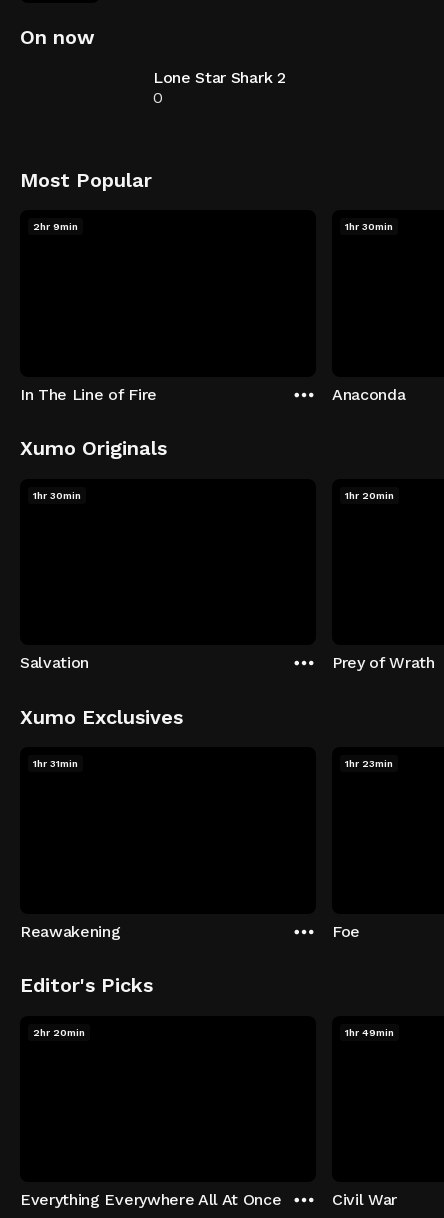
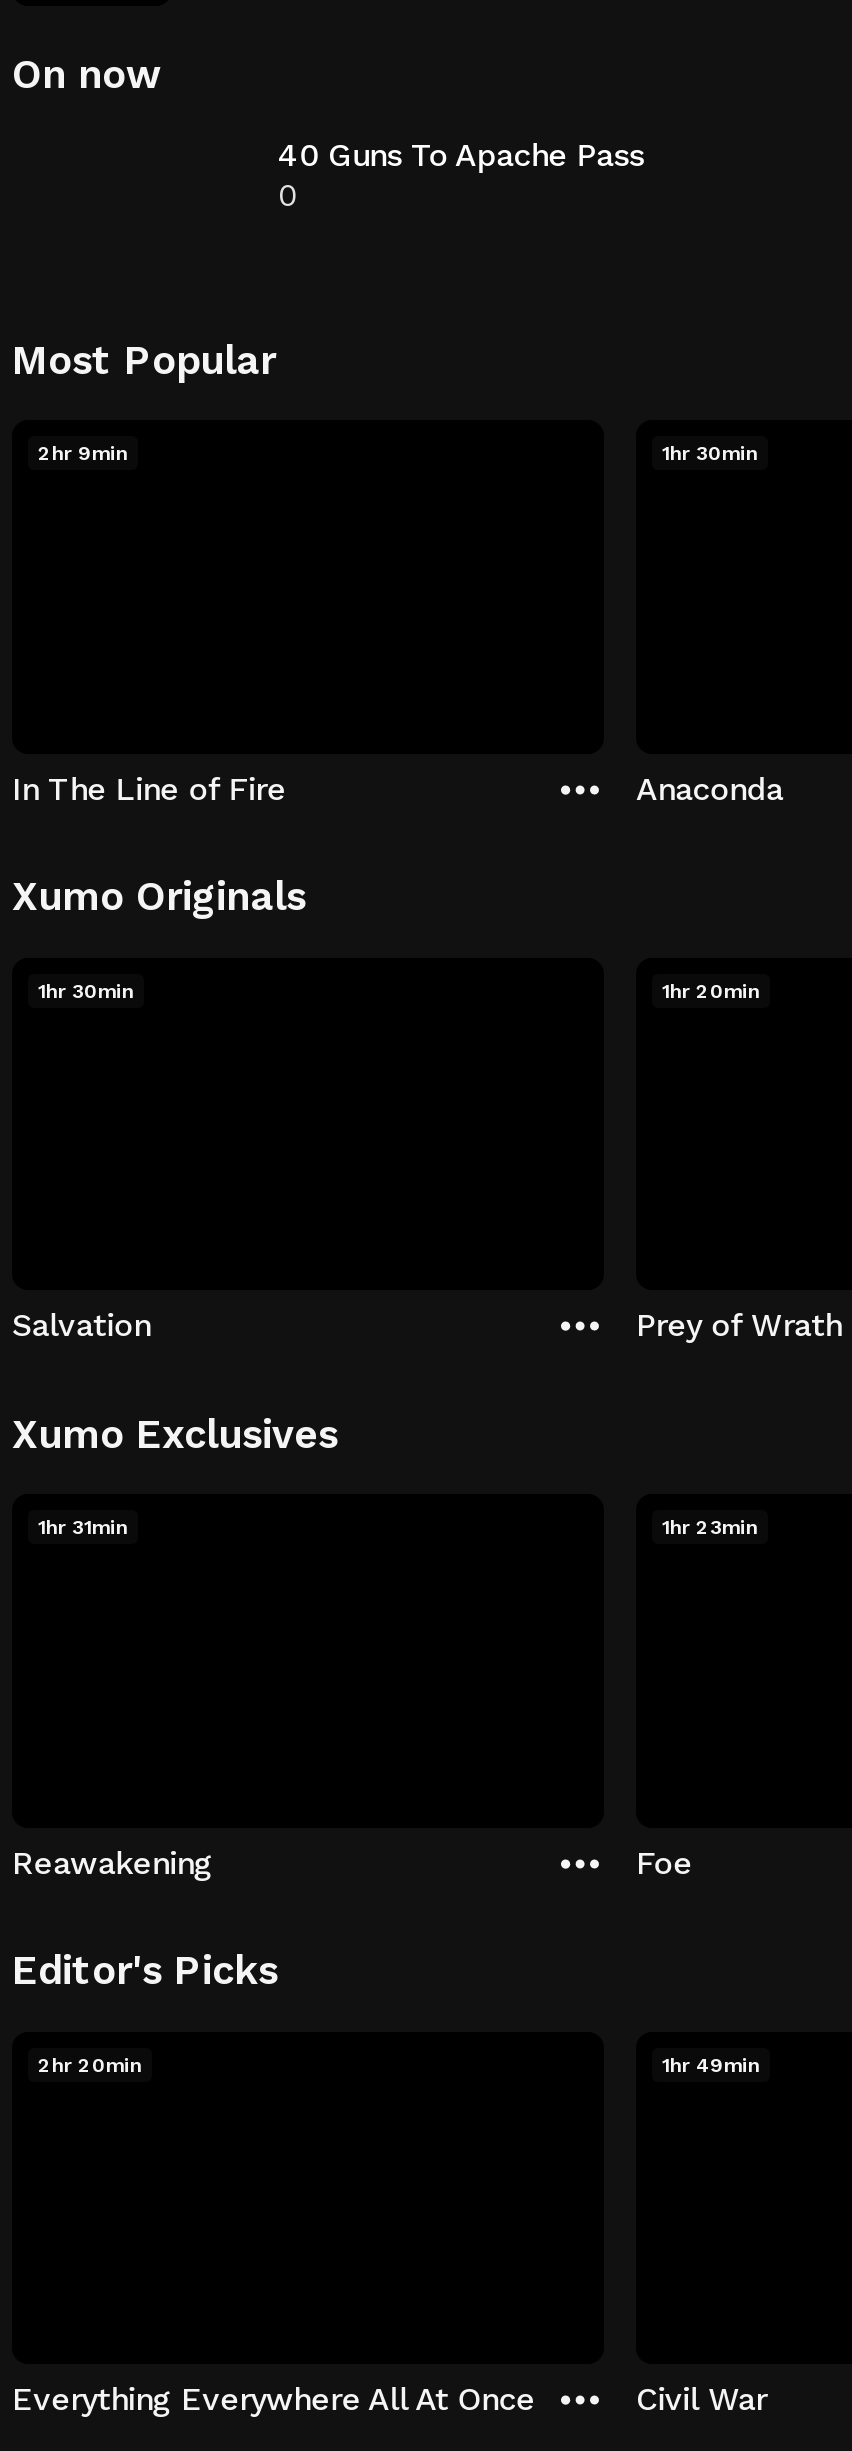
- Lone Star Shark 2
+ 40 Guns To Apache Pass
